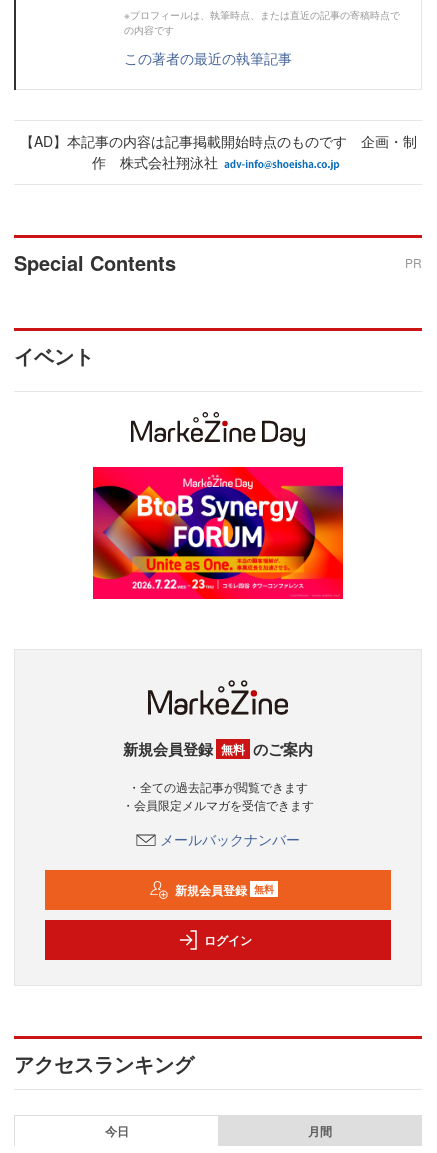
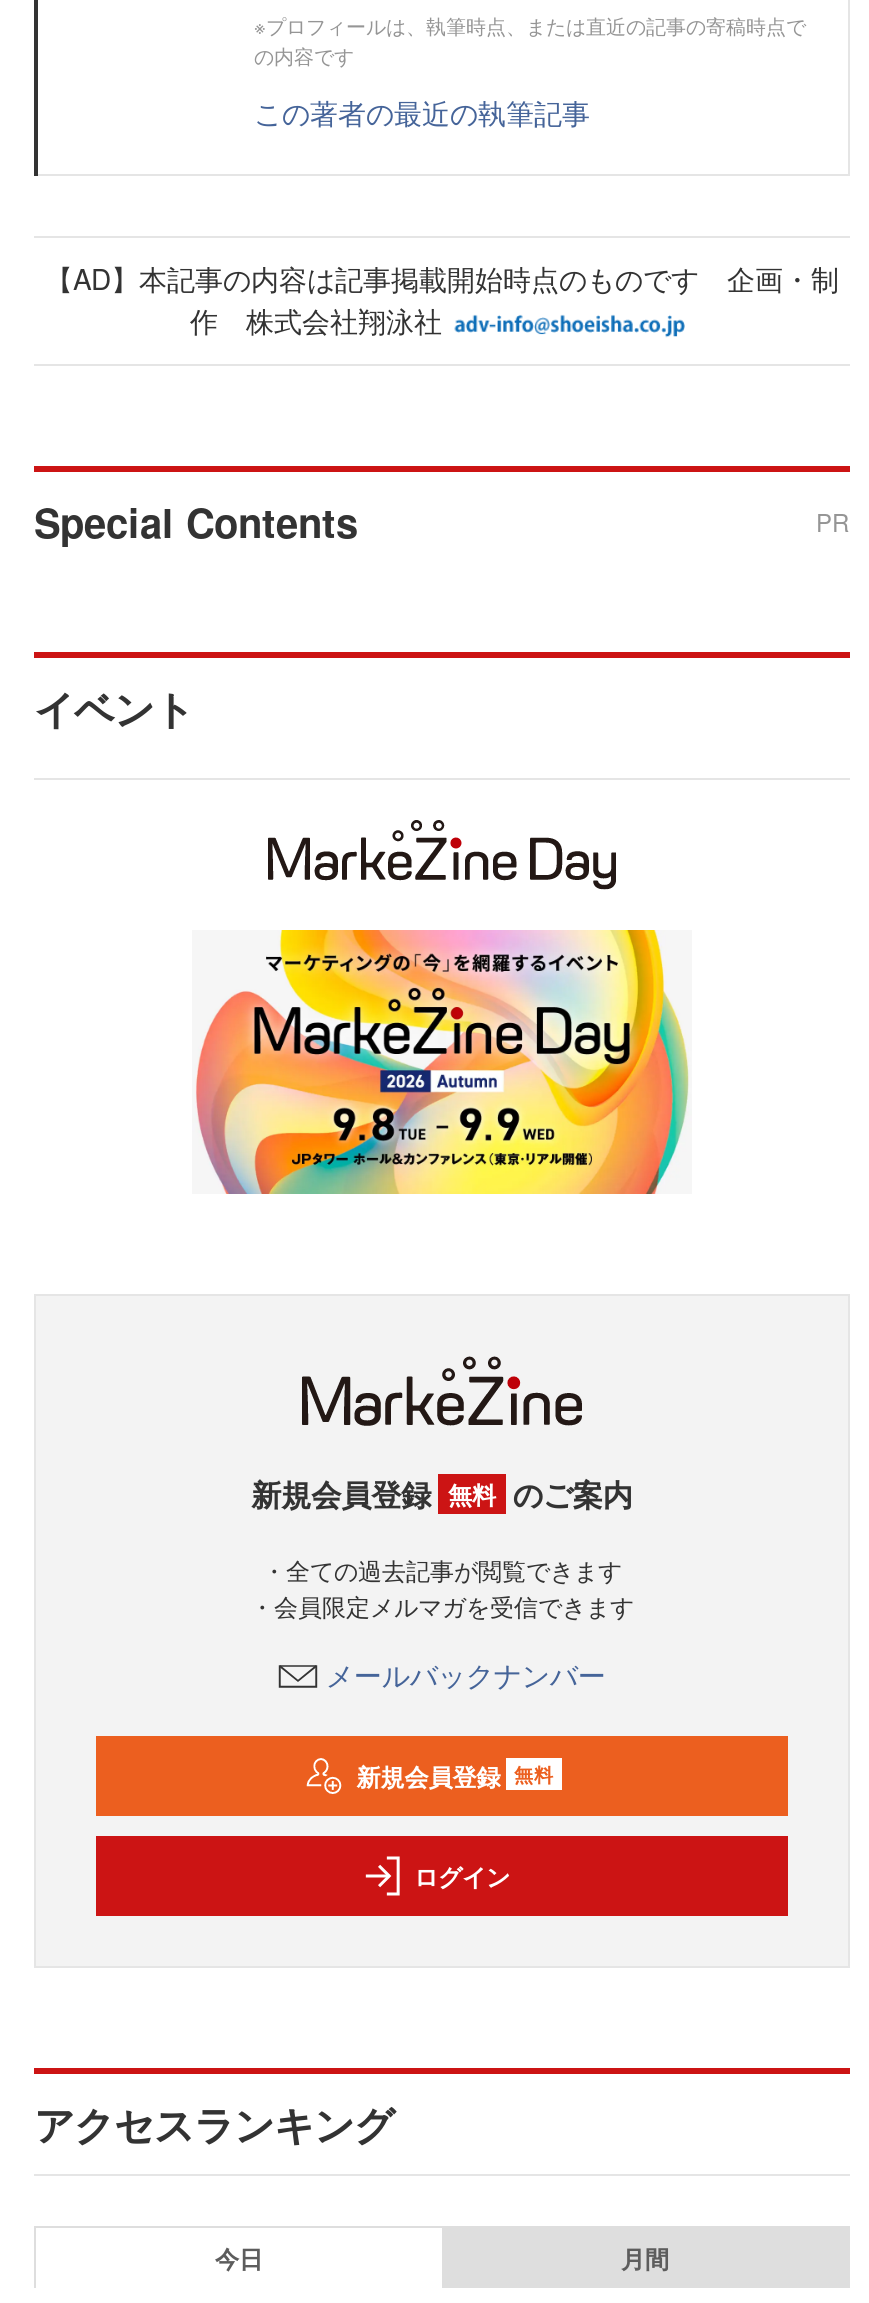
- [image]
+ [image]
